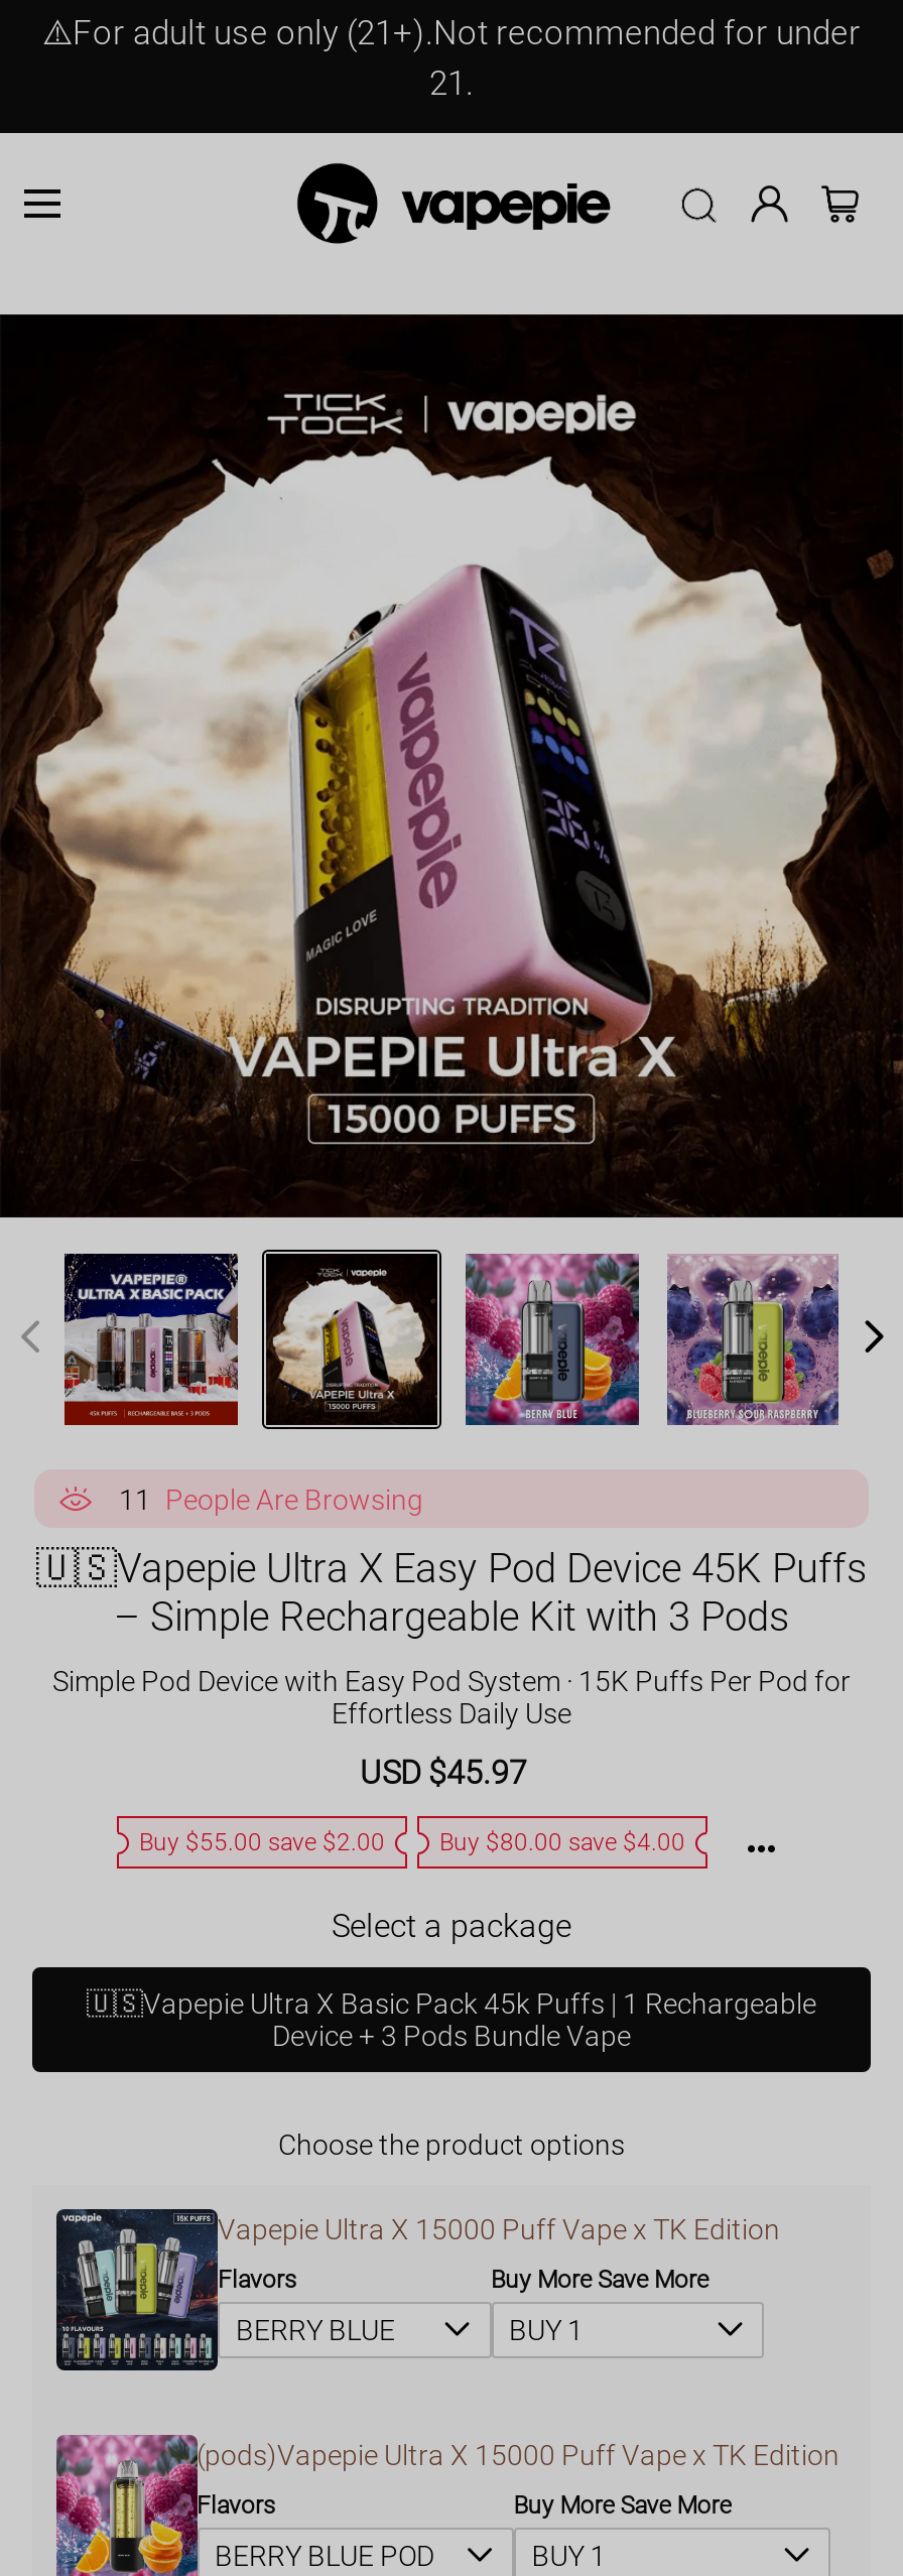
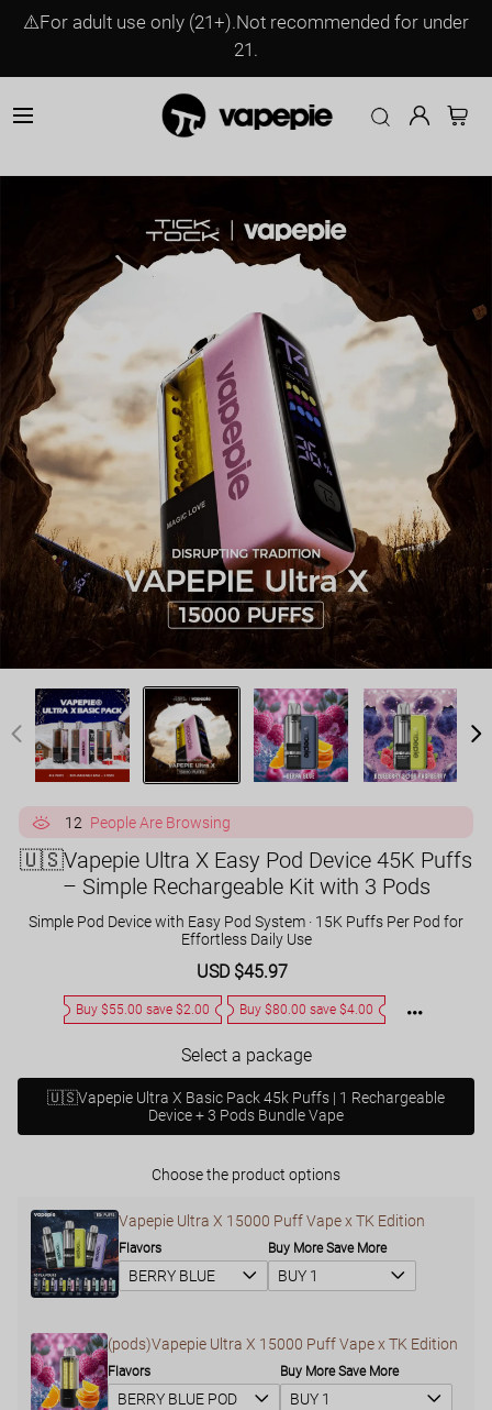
- 11 People Are Browsing
+ 12 People Are Browsing
